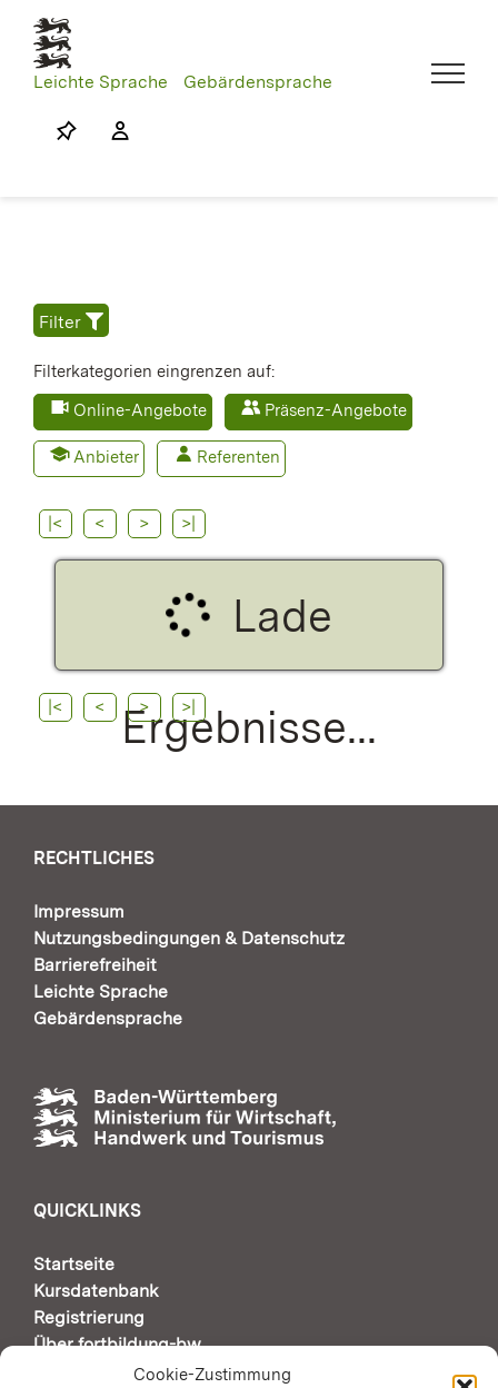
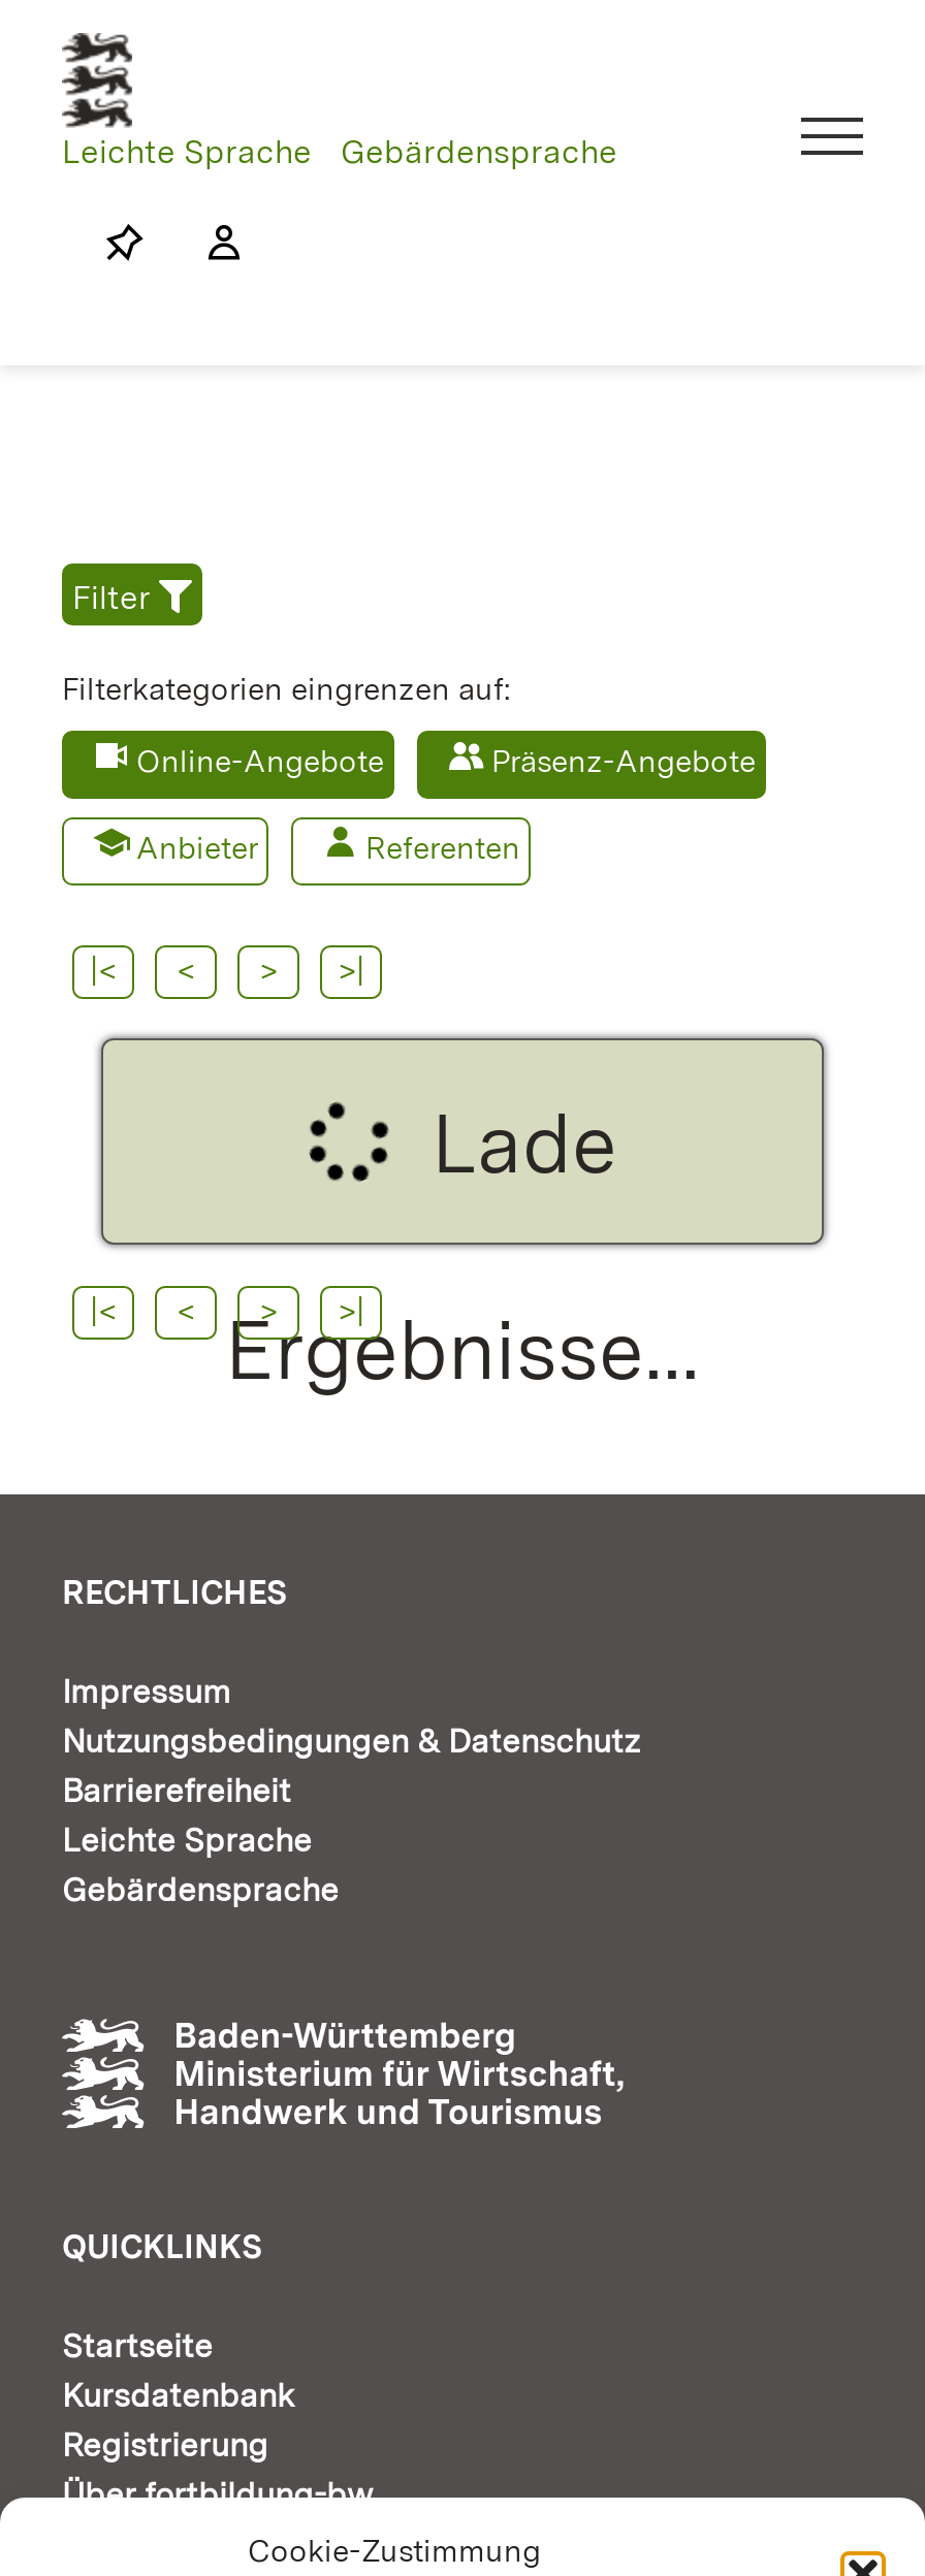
- [image]
+ [image]
